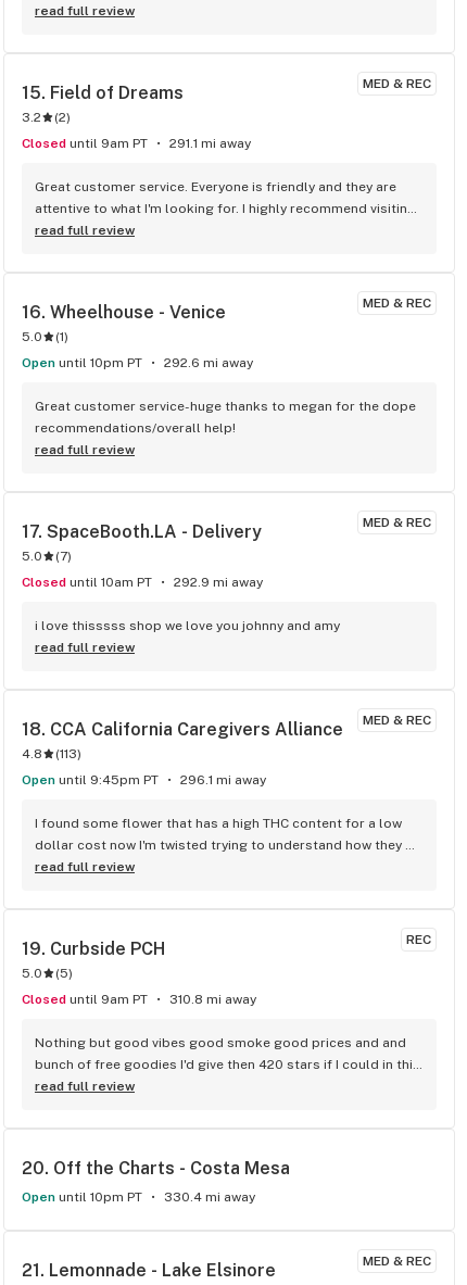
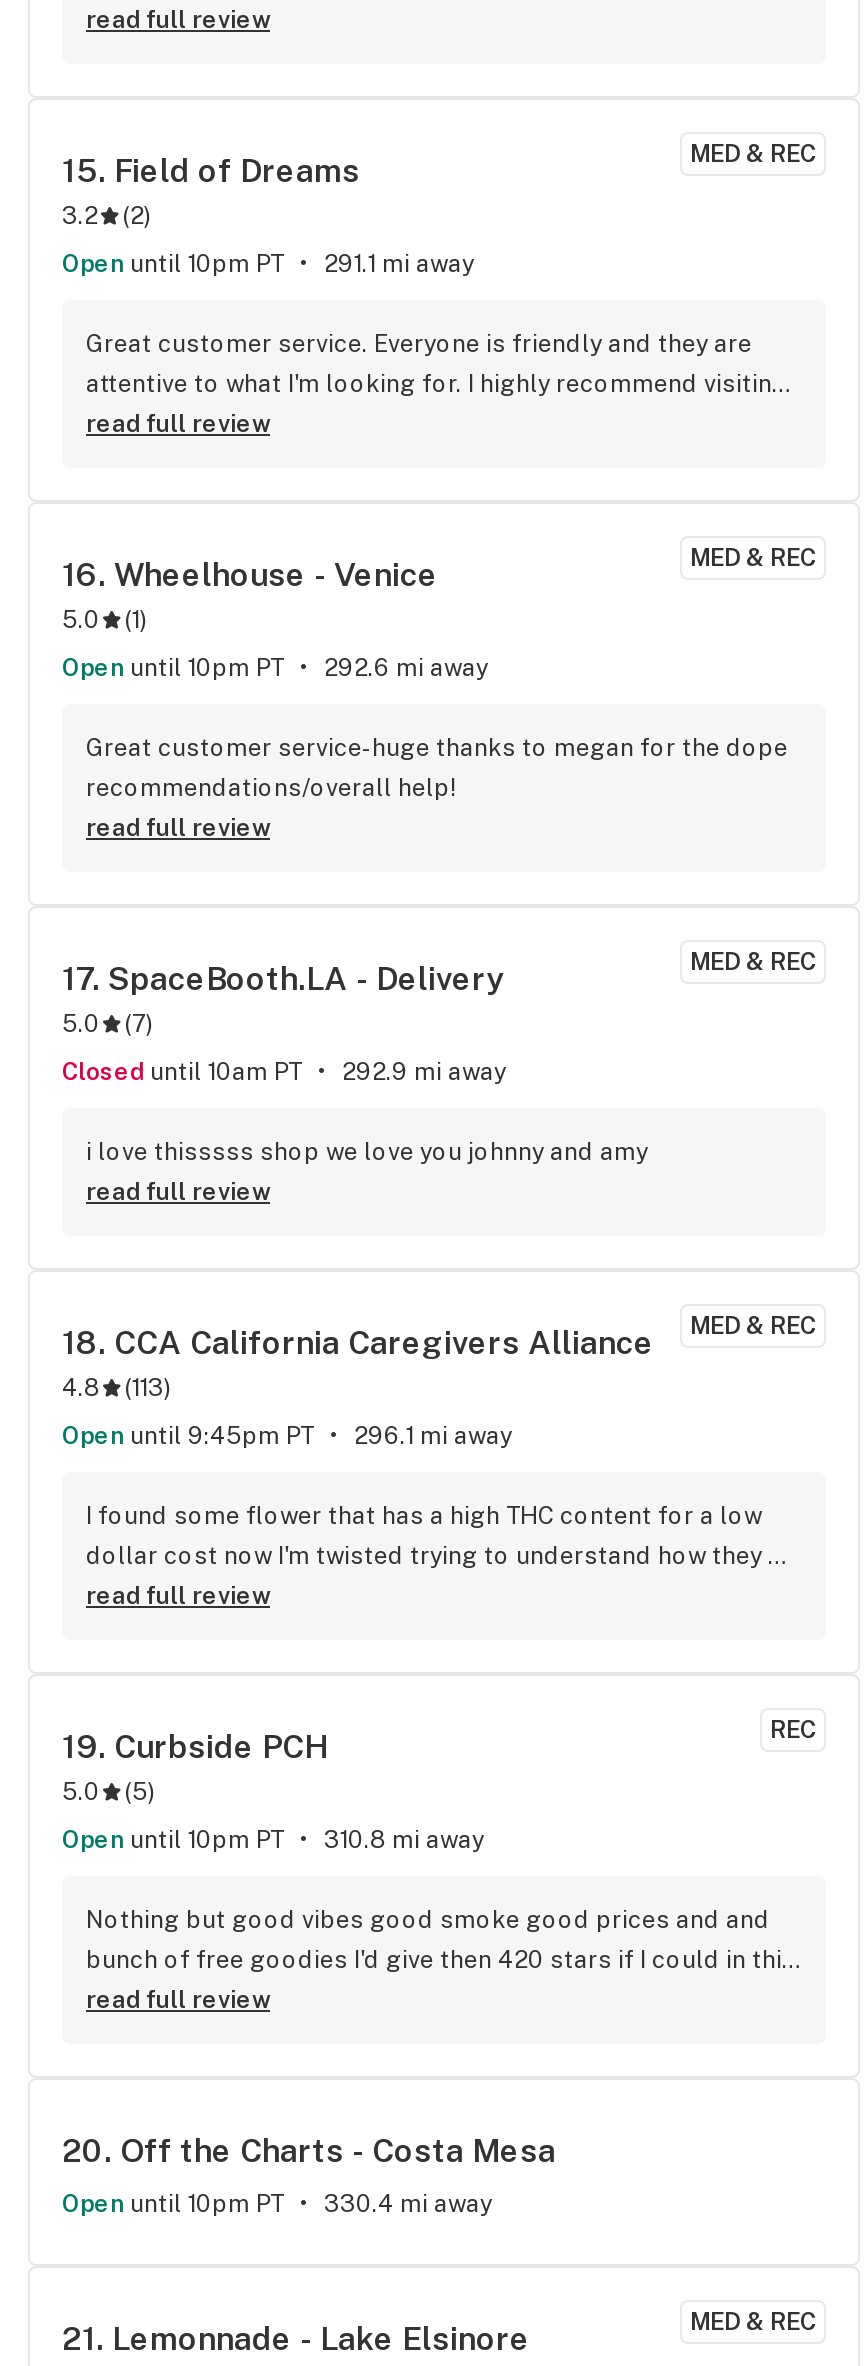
- Closed until 9am PT
+ Open until 10pm PT

- Closed until 9am PT
+ Open until 10pm PT
